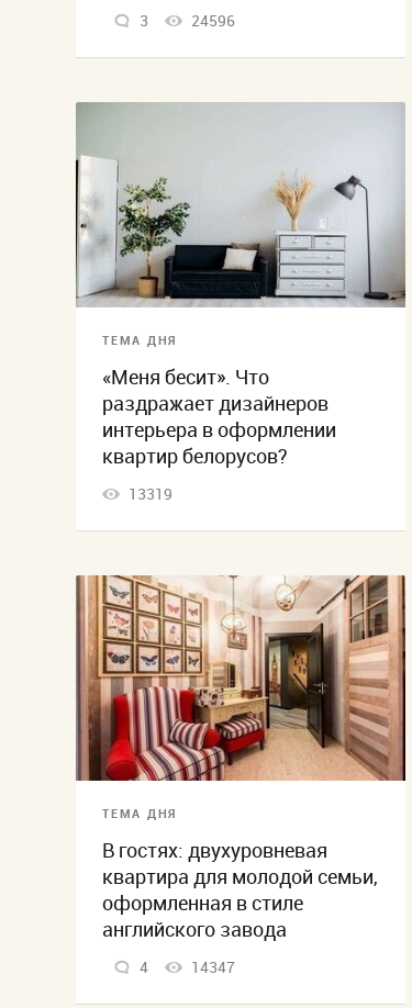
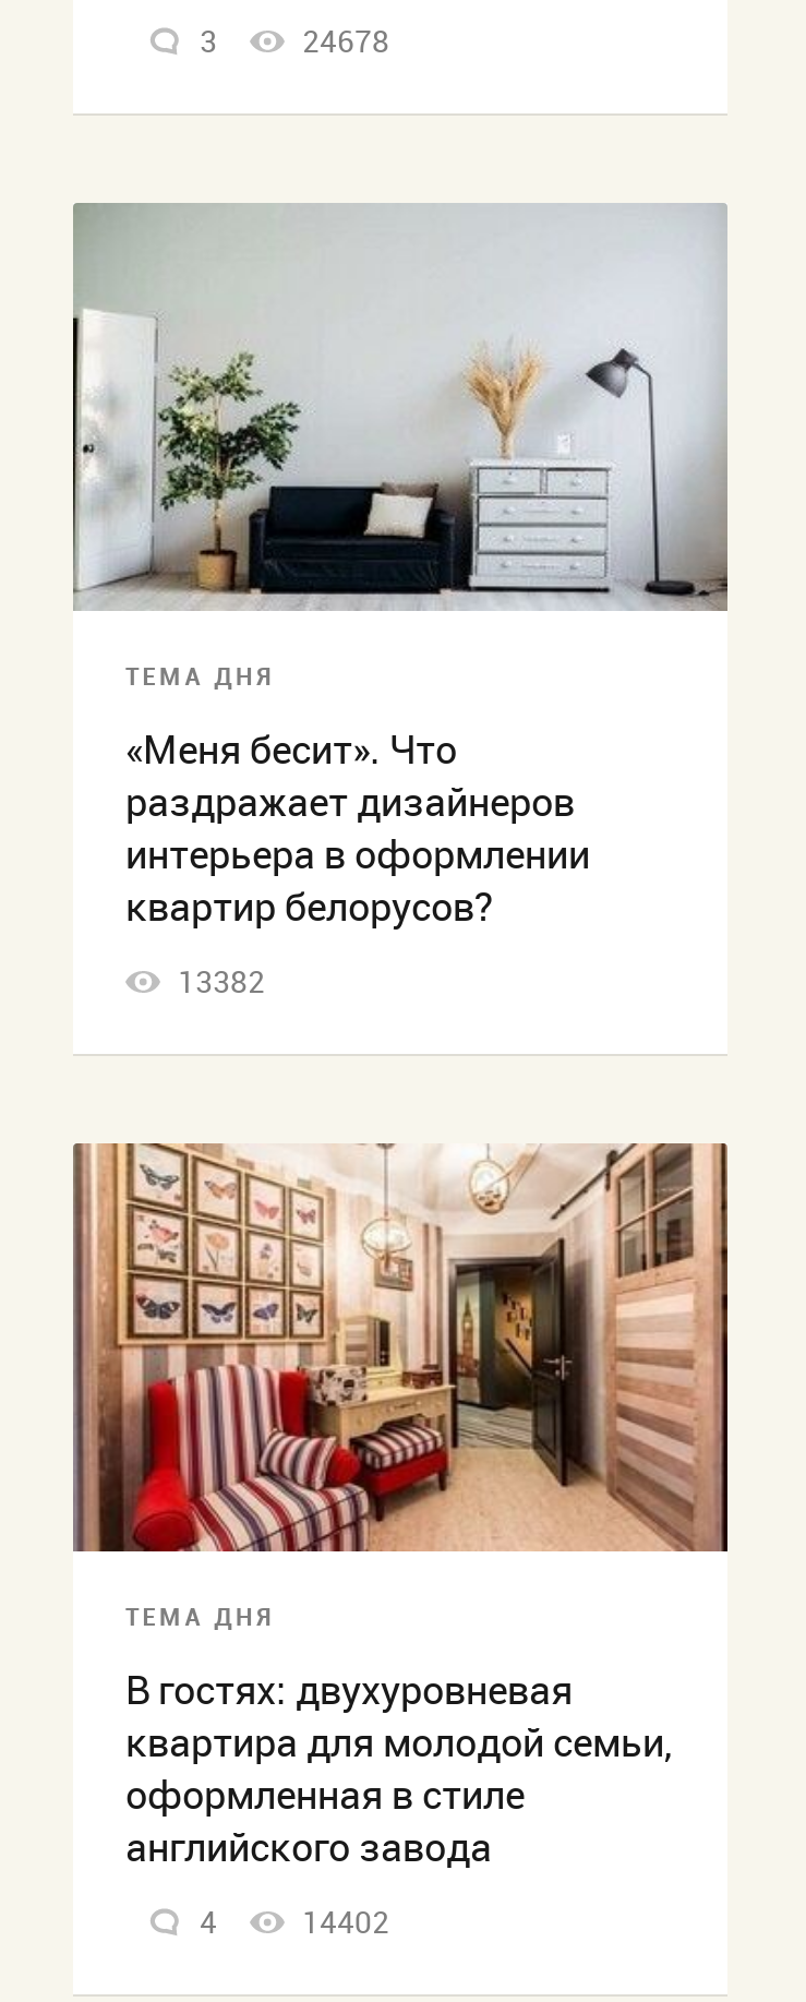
- 24596
+ 24678

- 13319
+ 13382

- 14347
+ 14402
